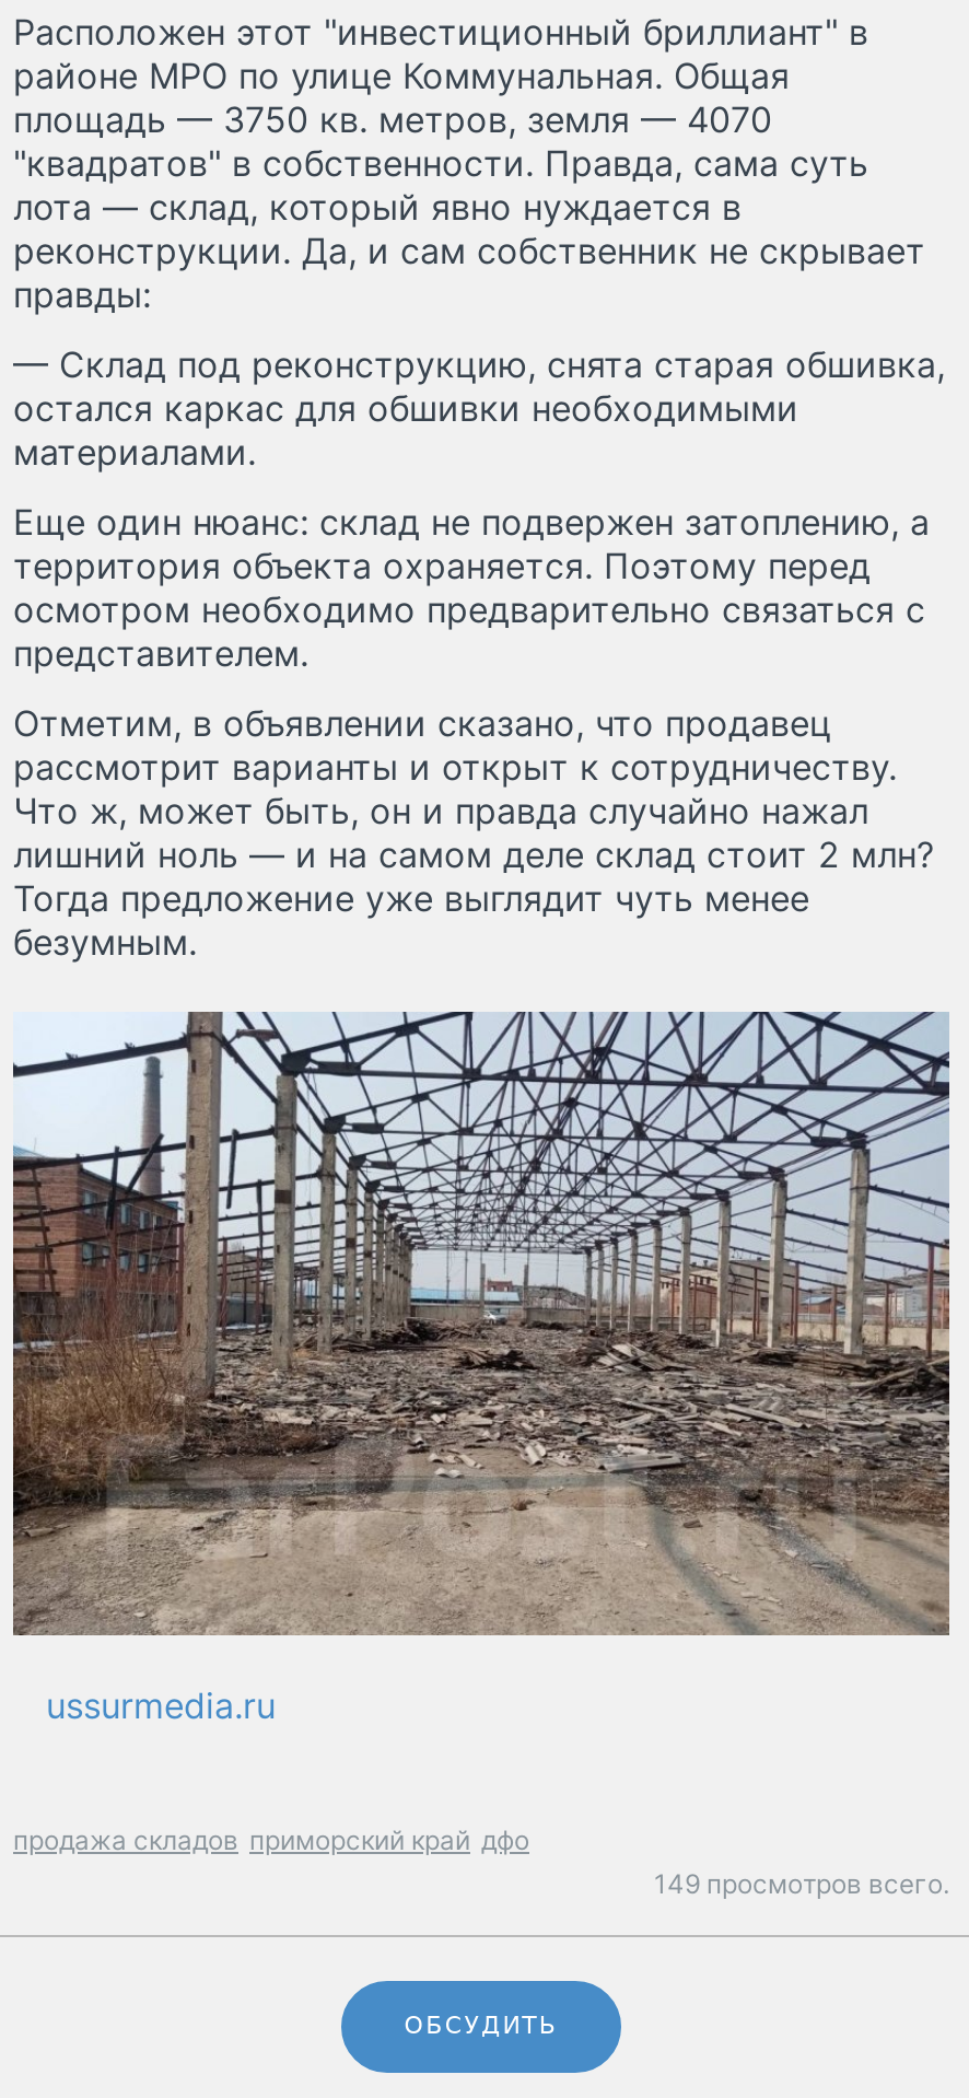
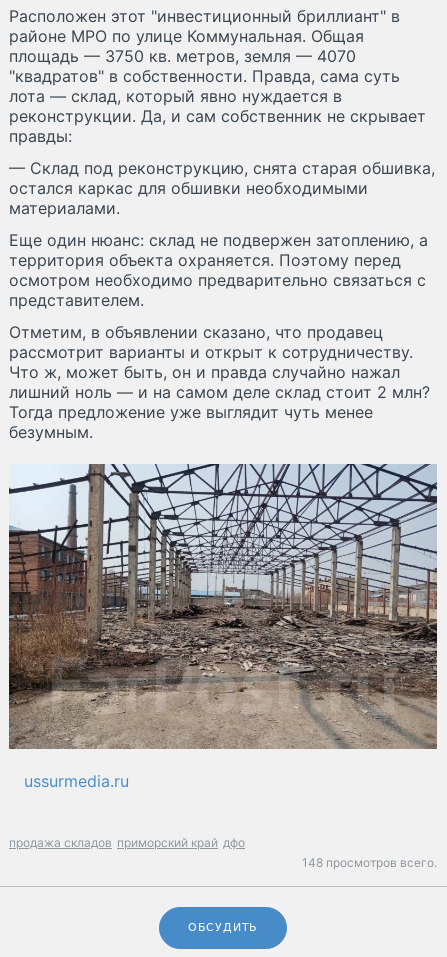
- 149 просмотров всего.
+ 148 просмотров всего.
